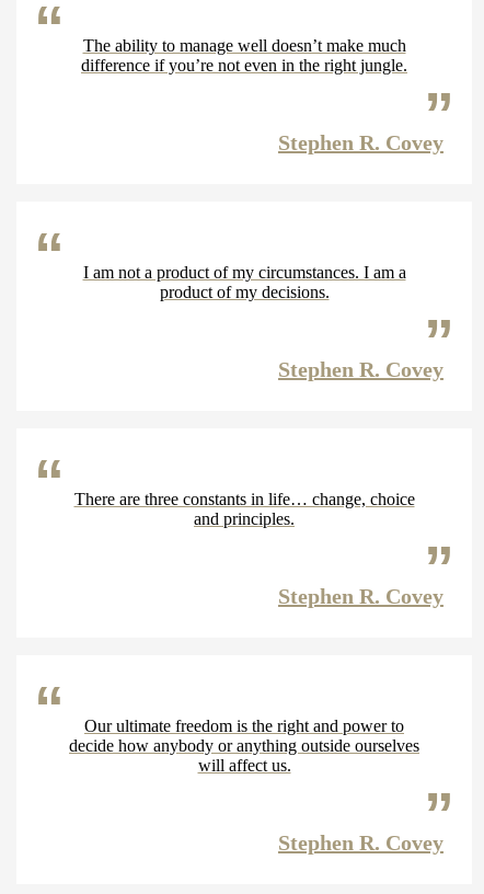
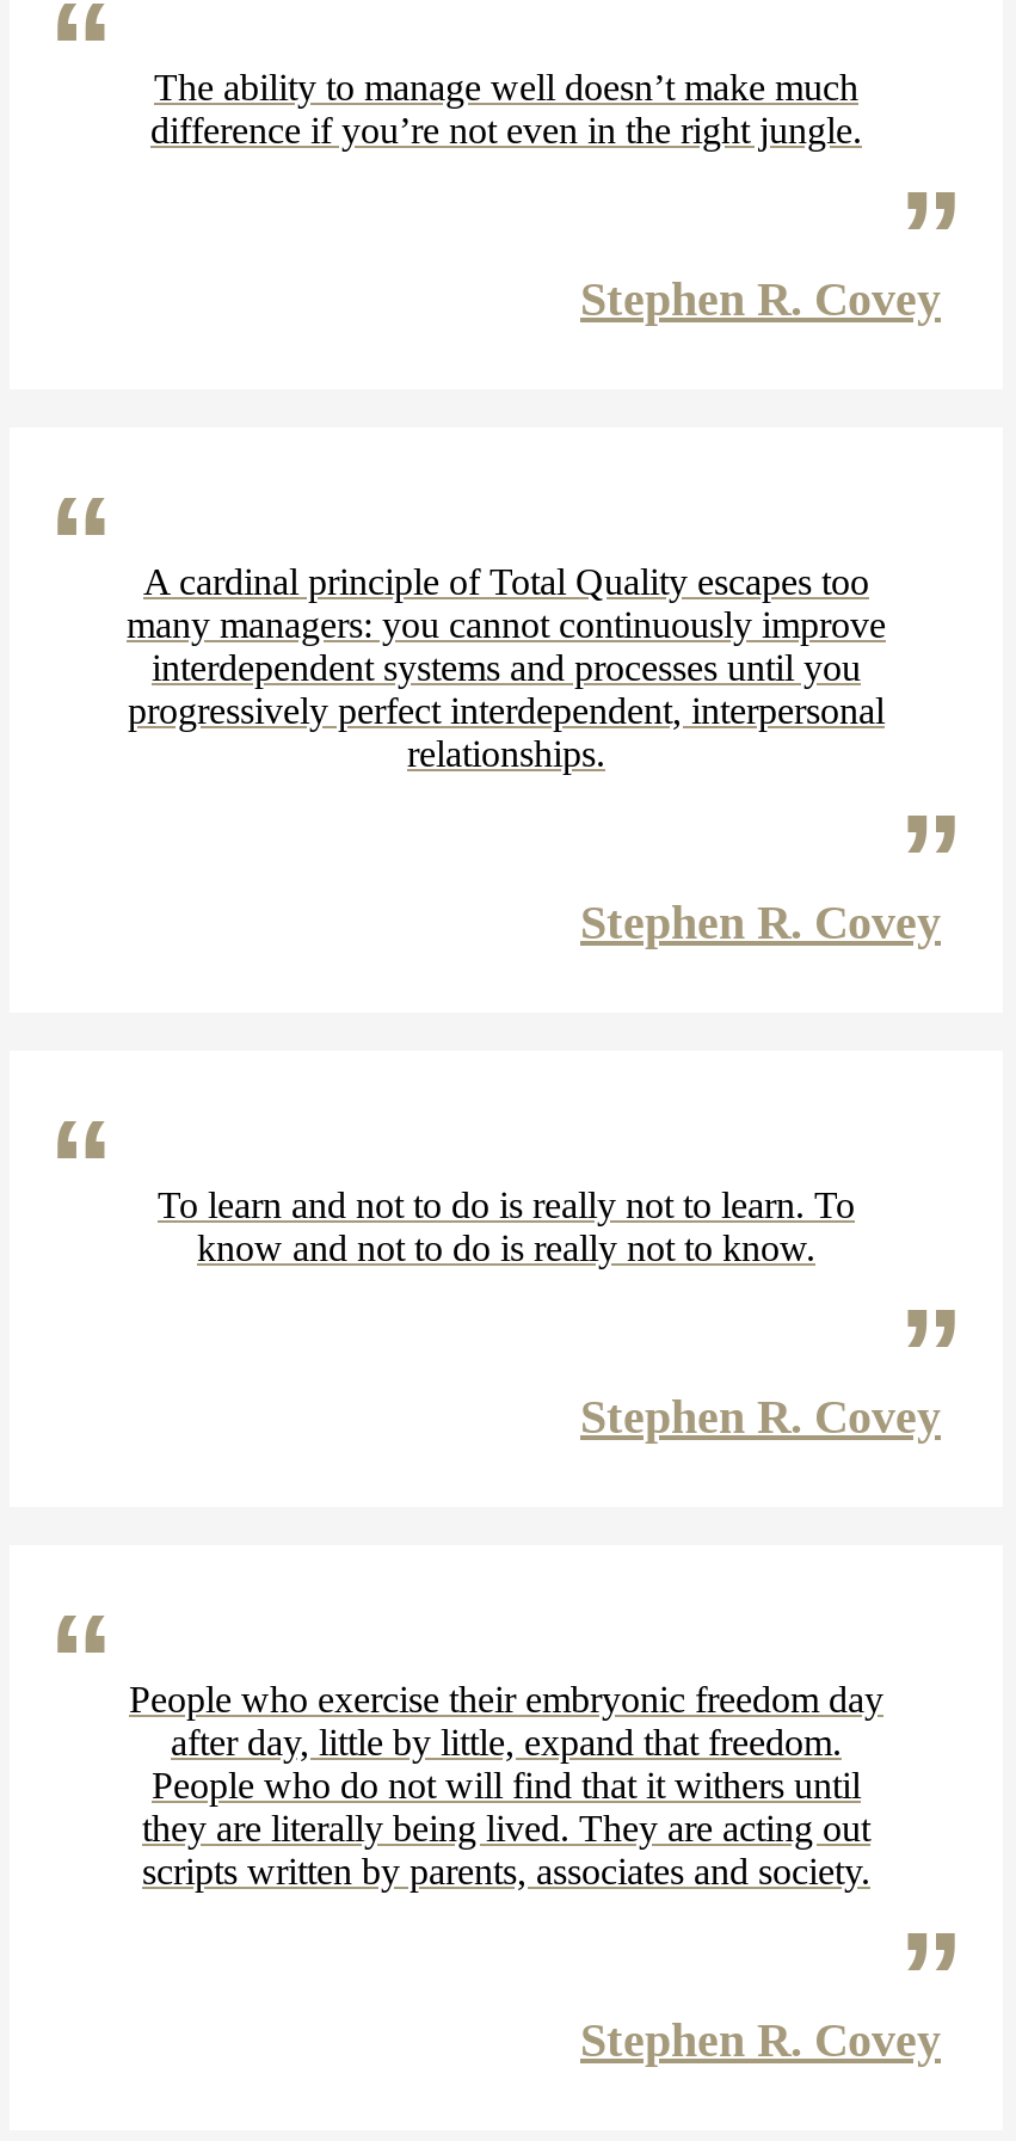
- I am not a product of my circumstances. I am a
- product of my decisions.
+ A cardinal principle of Total Quality escapes too
+ many managers: you cannot continuously improve
+ interdependent systems and processes until you
+ progressively perfect interdependent, interpersonal
+ relationships.

- There are three constants in life… change, choice
- and principles.
+ To learn and not to do is really not to learn. To
+ know and not to do is really not to know.

- Our ultimate freedom is the right and power to
- decide how anybody or anything outside ourselves
- will affect us.
+ People who exercise their embryonic freedom day
+ after day, little by little, expand that freedom.
+ People who do not will find that it withers until
+ they are literally being lived. They are acting out
+ scripts written by parents, associates and society.
